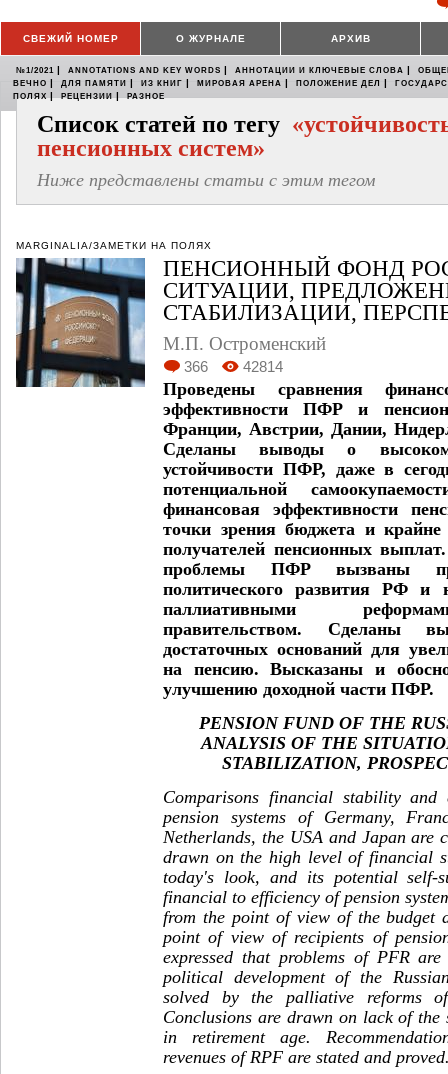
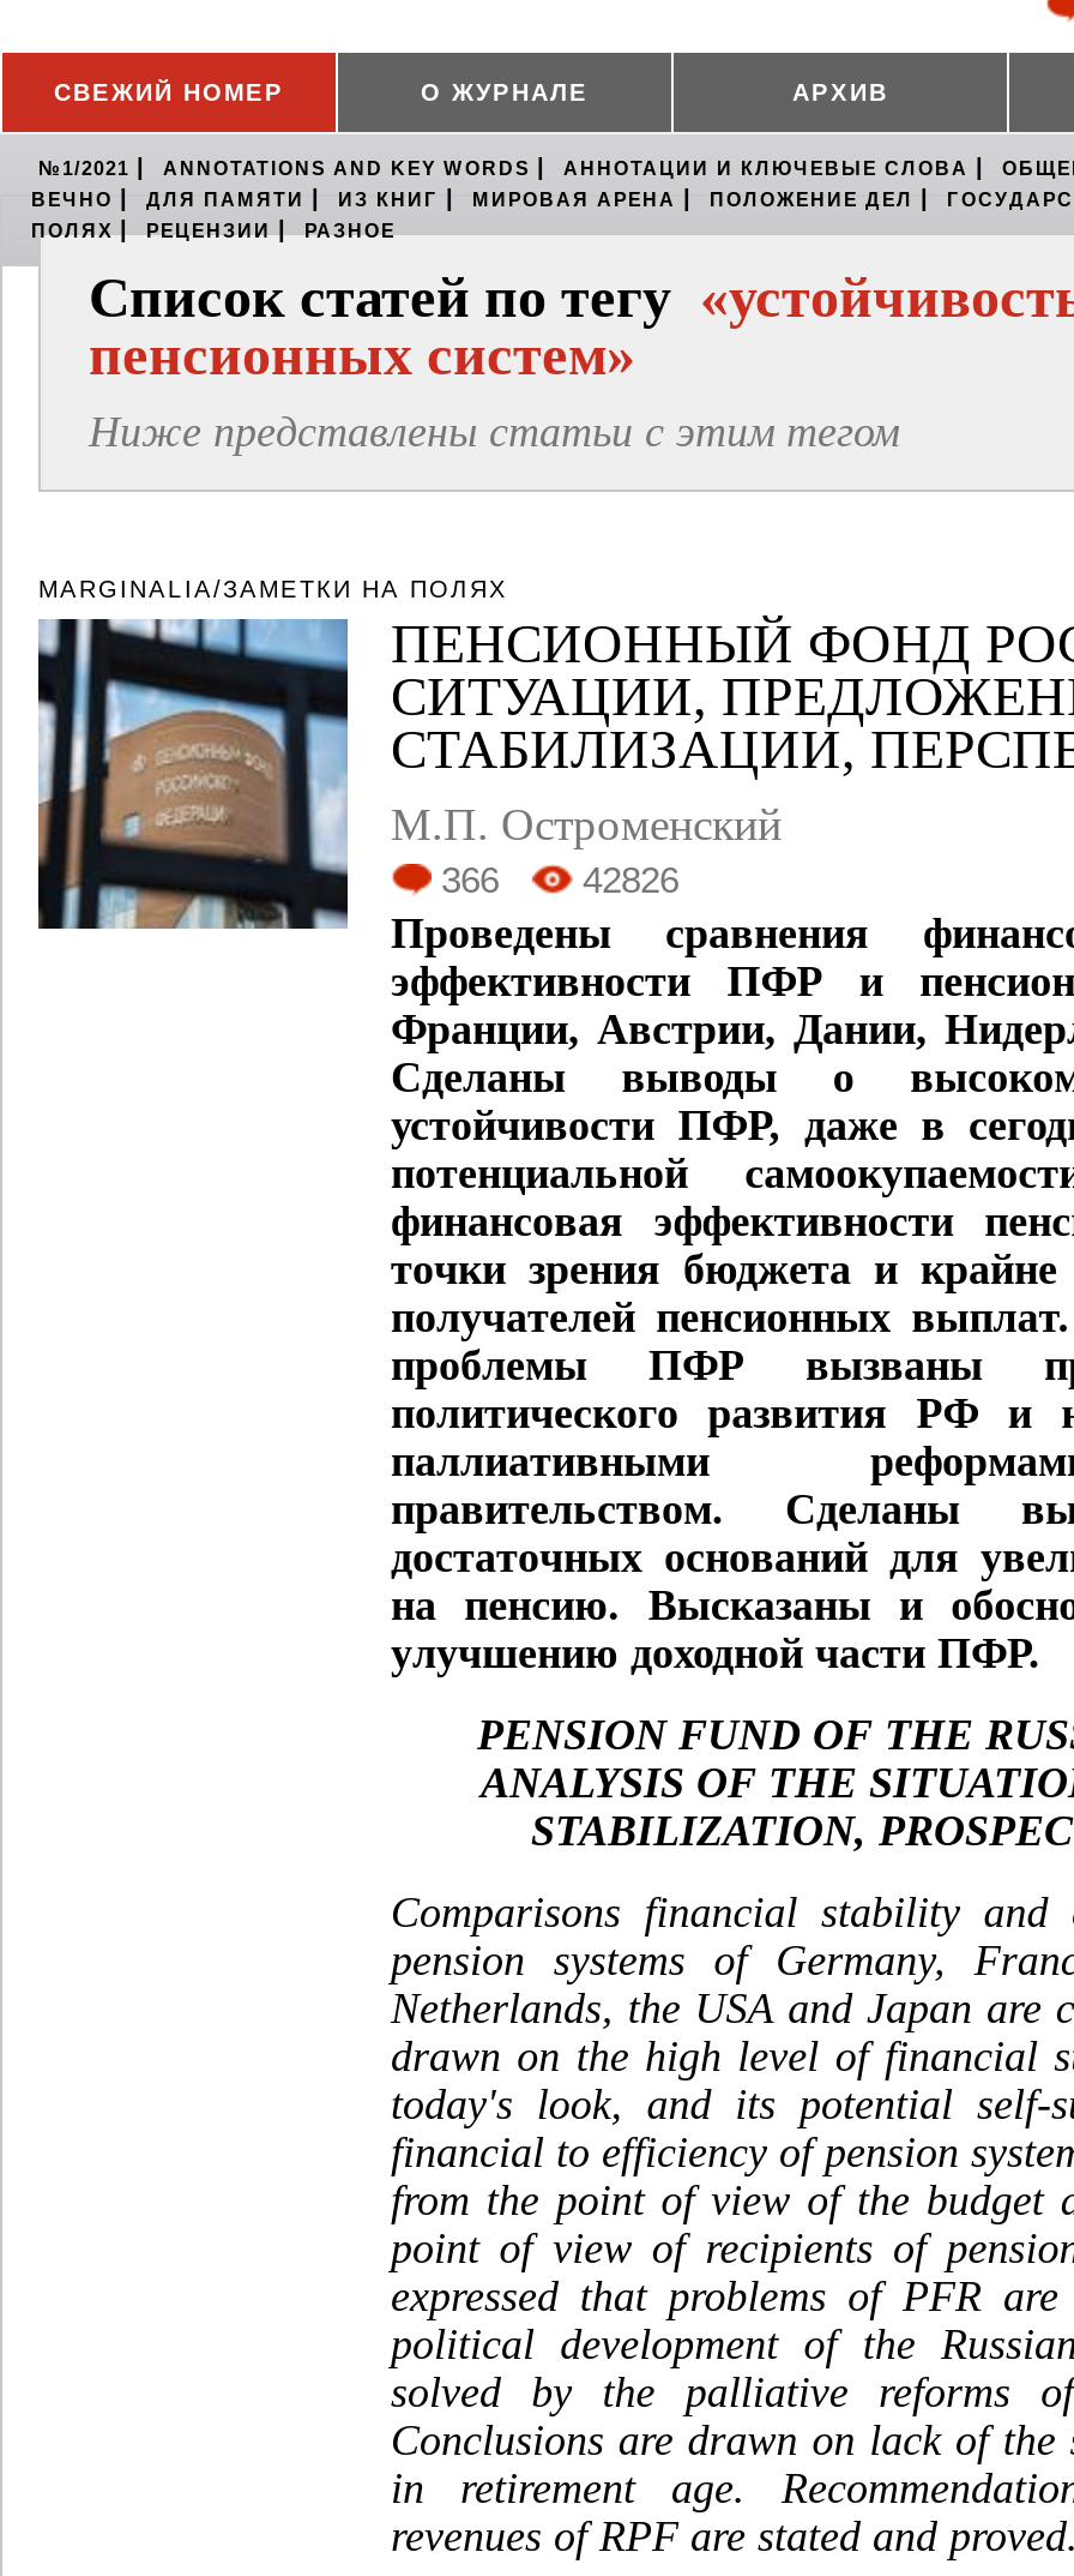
- 42814
+ 42826
